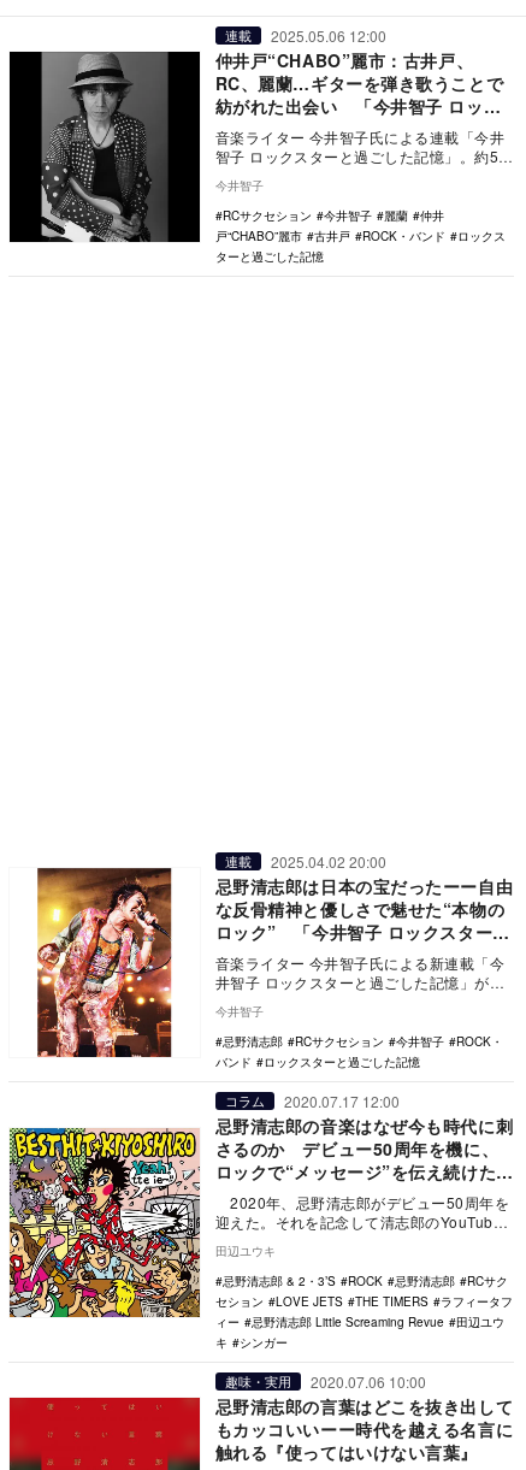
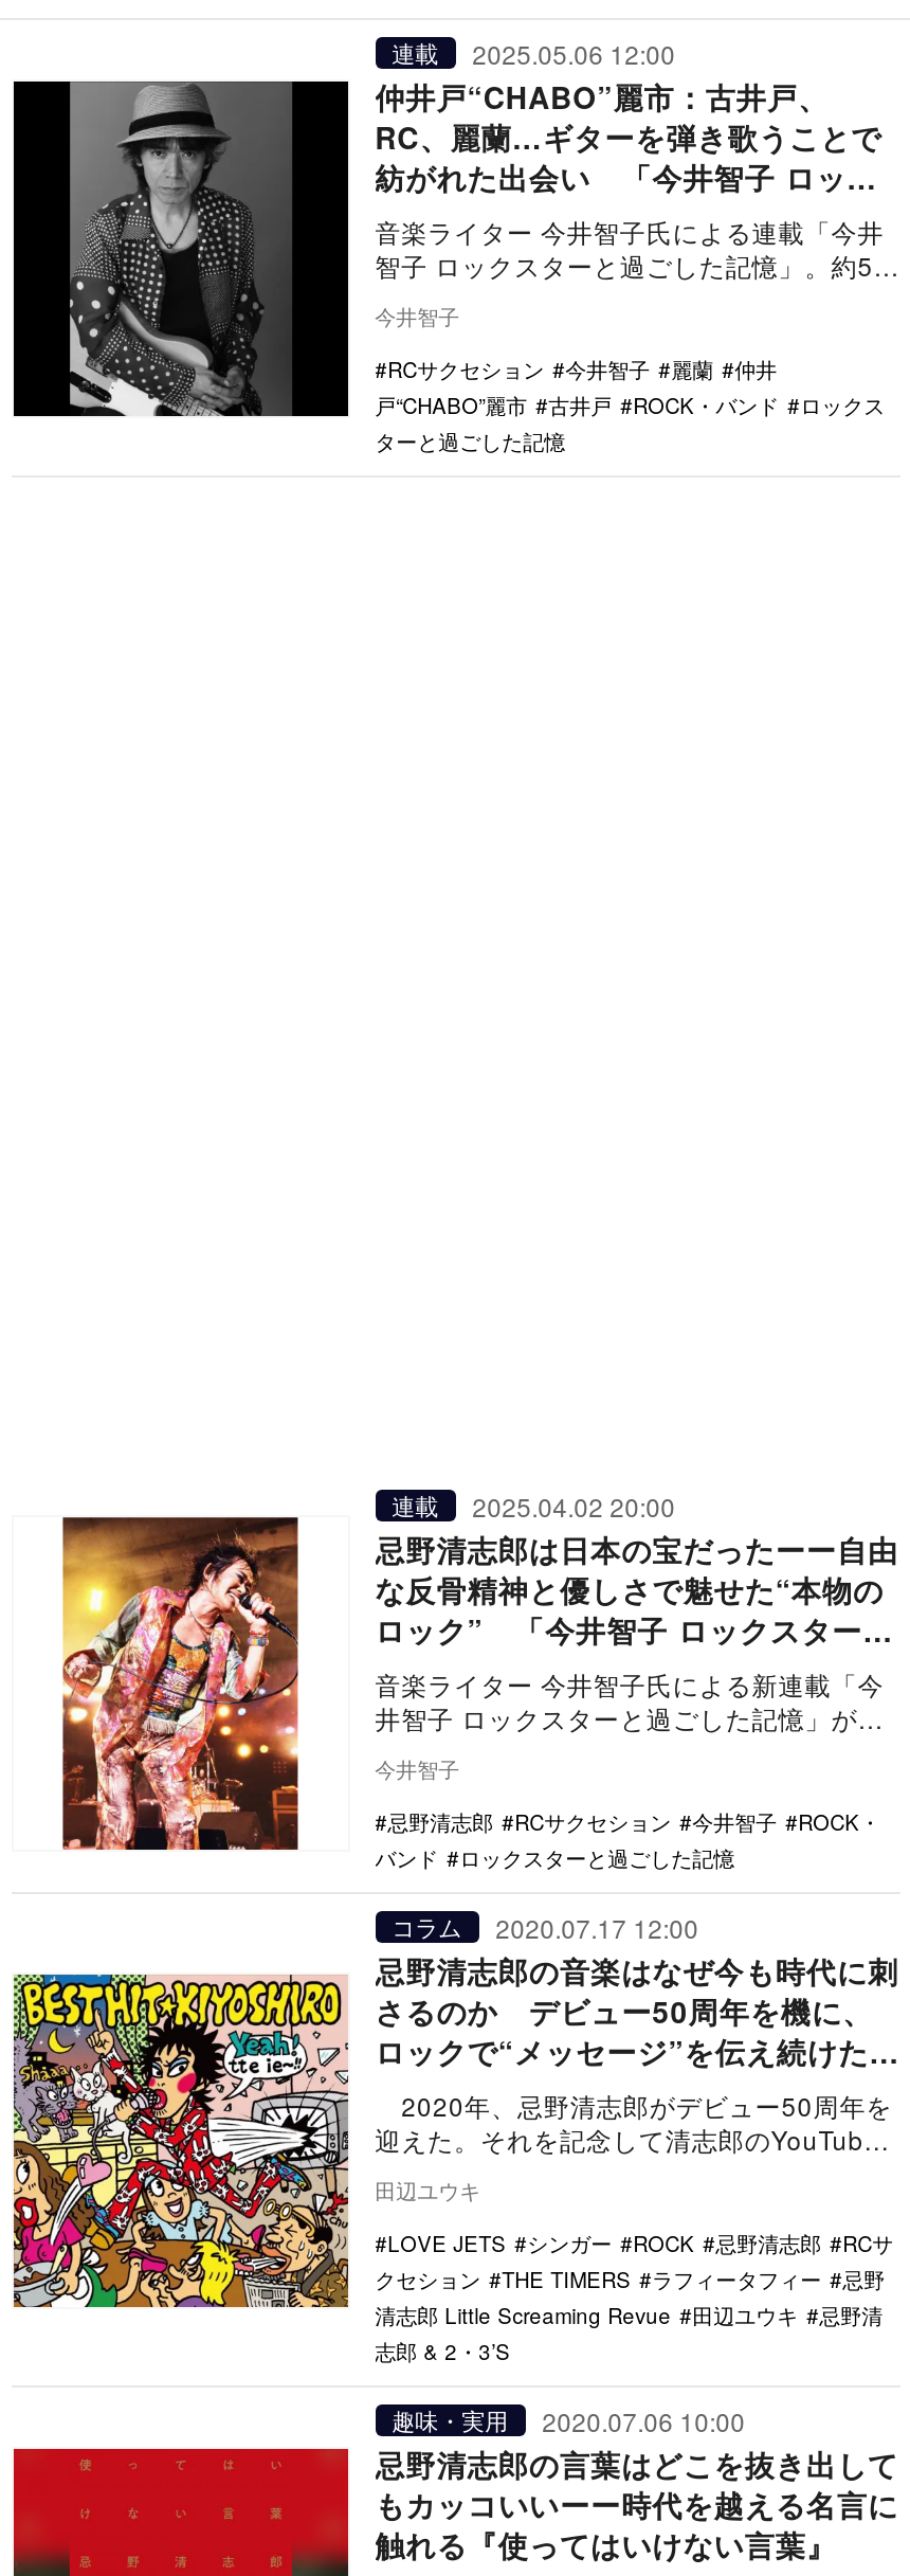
- RCサク
- セション
- LOVE JETS
+ RCサ
+ クセション

- 忌野清志郎 & 2・3’S
+ LOVE JETS
+ シンガー

- ラフィータフ
- ィー
- 忌野清志郎 Little Screaming Revue
- 田辺ユウ
- キ
- シンガー
+ ラフィータフィー
+ 忌野
+ 清志郎 Little Screaming Revue
+ 田辺ユウキ
+ 忌野清
+ 志郎 & 2・3’S
